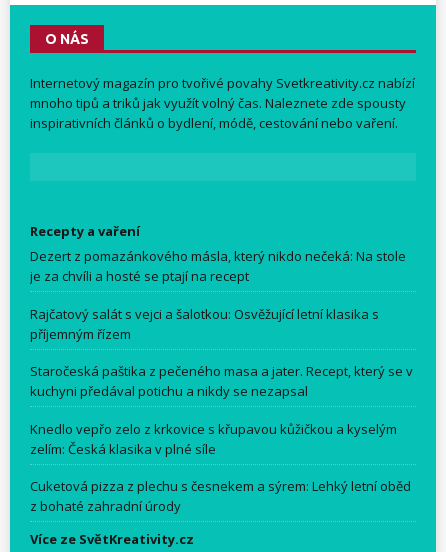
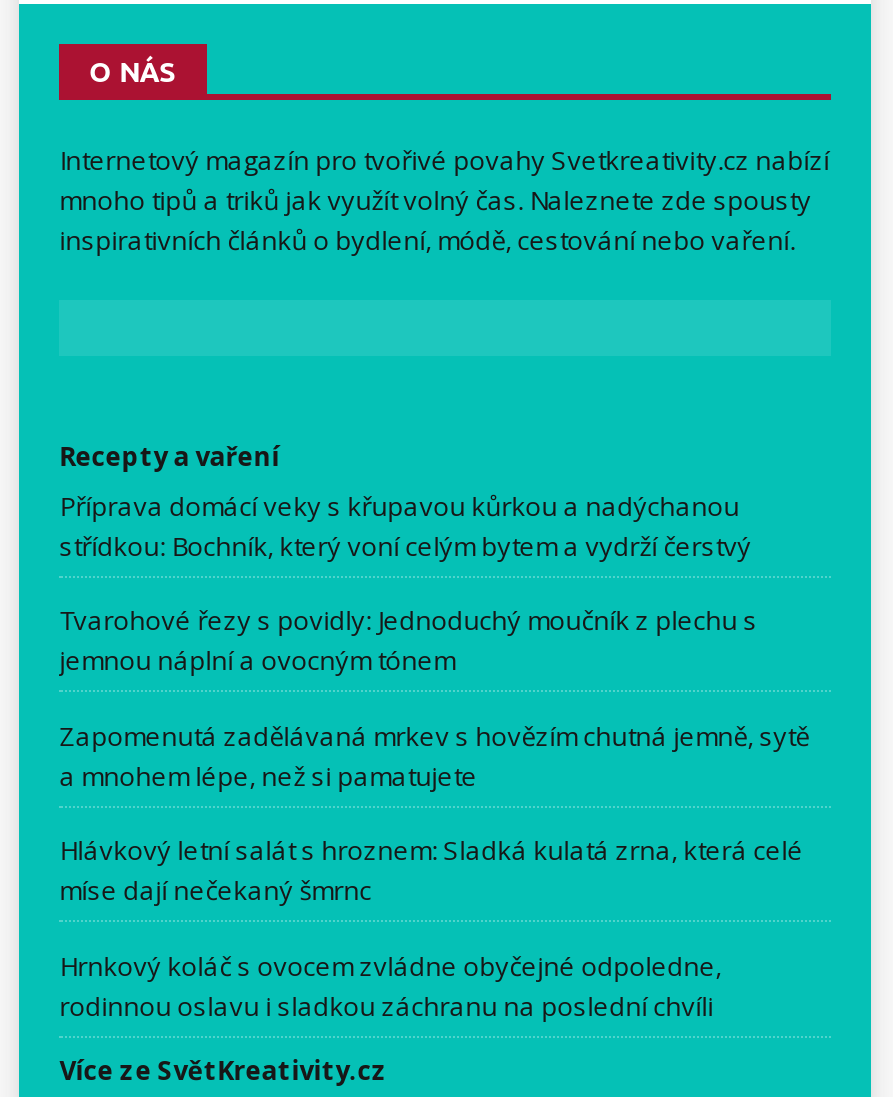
- Dezert z pomazánkového másla, který nikdo nečeká: Na stole
- je za chvíli a hosté se ptají na recept
+ Příprava domácí veky s křupavou kůrkou a nadýchanou
+ střídkou: Bochník, který voní celým bytem a vydrží čerstvý

- Rajčatový salát s vejci a šalotkou: Osvěžující letní klasika s
- příjemným řízem
+ Tvarohové řezy s povidly: Jednoduchý moučník z plechu s
+ jemnou náplní a ovocným tónem

- Staročeská paštika z pečeného masa a jater. Recept, který se v
- kuchyni předával potichu a nikdy se nezapsal
+ Zapomenutá zadělávaná mrkev s hovězím chutná jemně, sytě
+ a mnohem lépe, než si pamatujete

- Knedlo vepřo zelo z krkovice s křupavou kůžičkou a kyselým
- zelím: Česká klasika v plné síle
+ Hlávkový letní salát s hroznem: Sladká kulatá zrna, která celé
+ míse dají nečekaný šmrnc

- Cuketová pizza z plechu s česnekem a sýrem: Lehký letní oběd
- z bohaté zahradní úrody
+ Hrnkový koláč s ovocem zvládne obyčejné odpoledne,
+ rodinnou oslavu i sladkou záchranu na poslední chvíli
